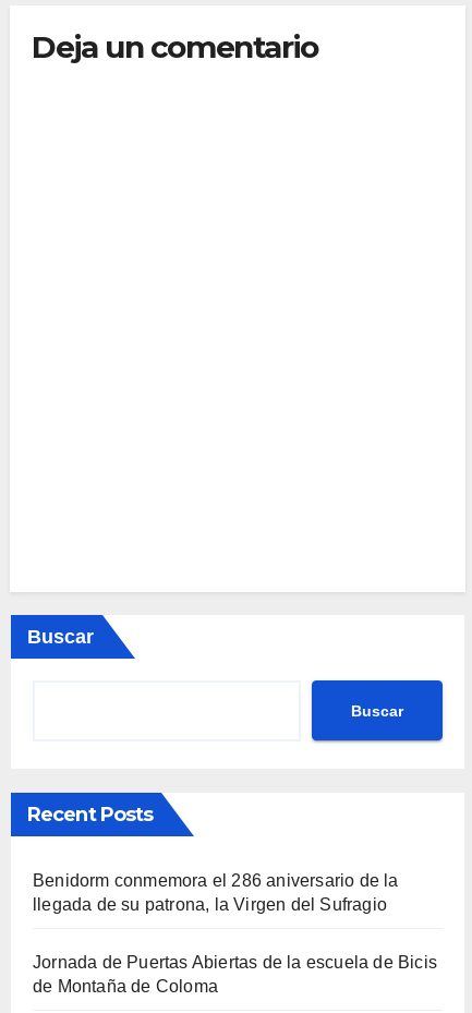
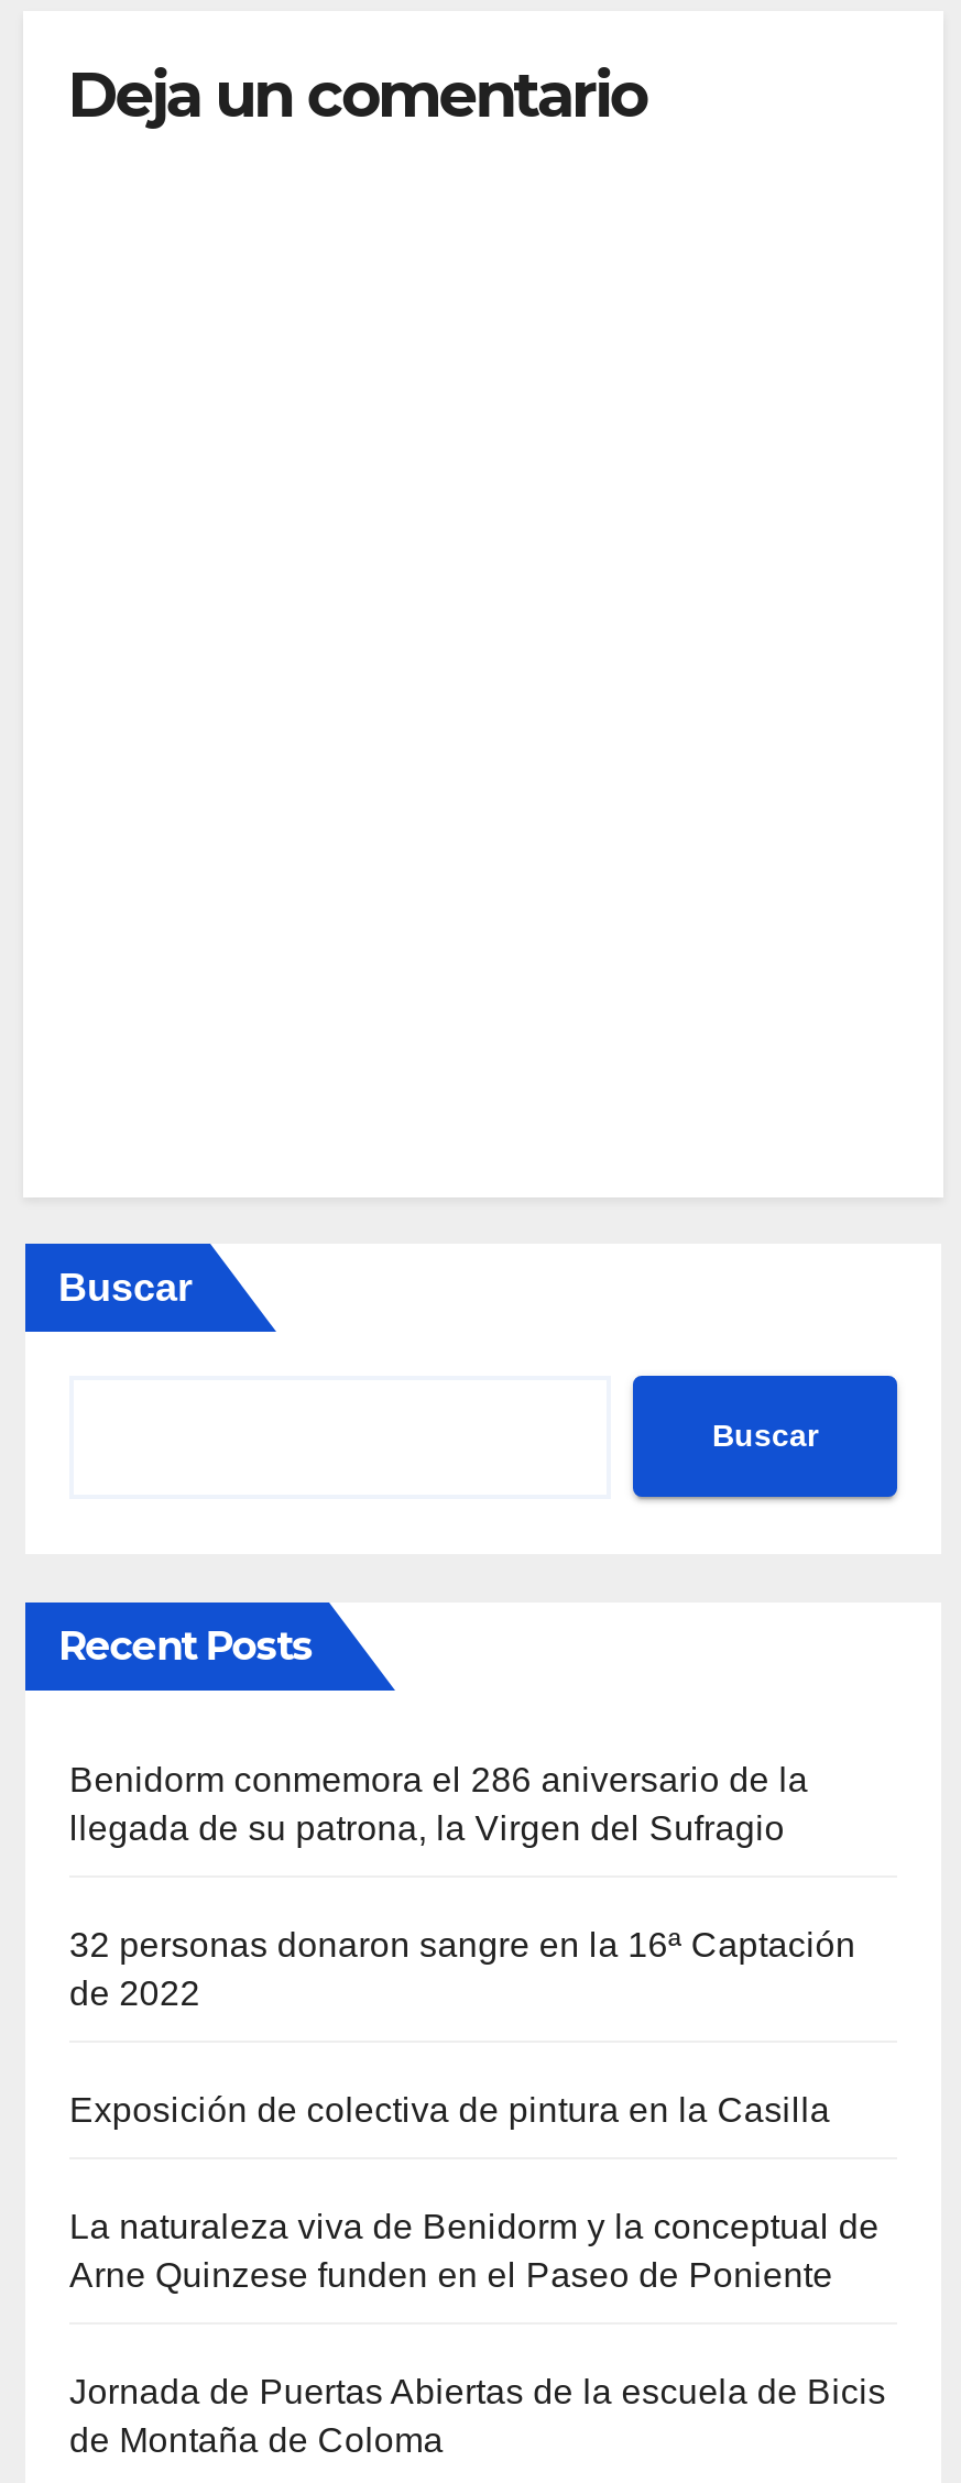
+ 32 personas donaron sangre en la 16ª Captación
+ de 2022
+ Exposición de colectiva de pintura en la Casilla
+ La naturaleza viva de Benidorm y la conceptual de
+ Arne Quinzese funden en el Paseo de Poniente
